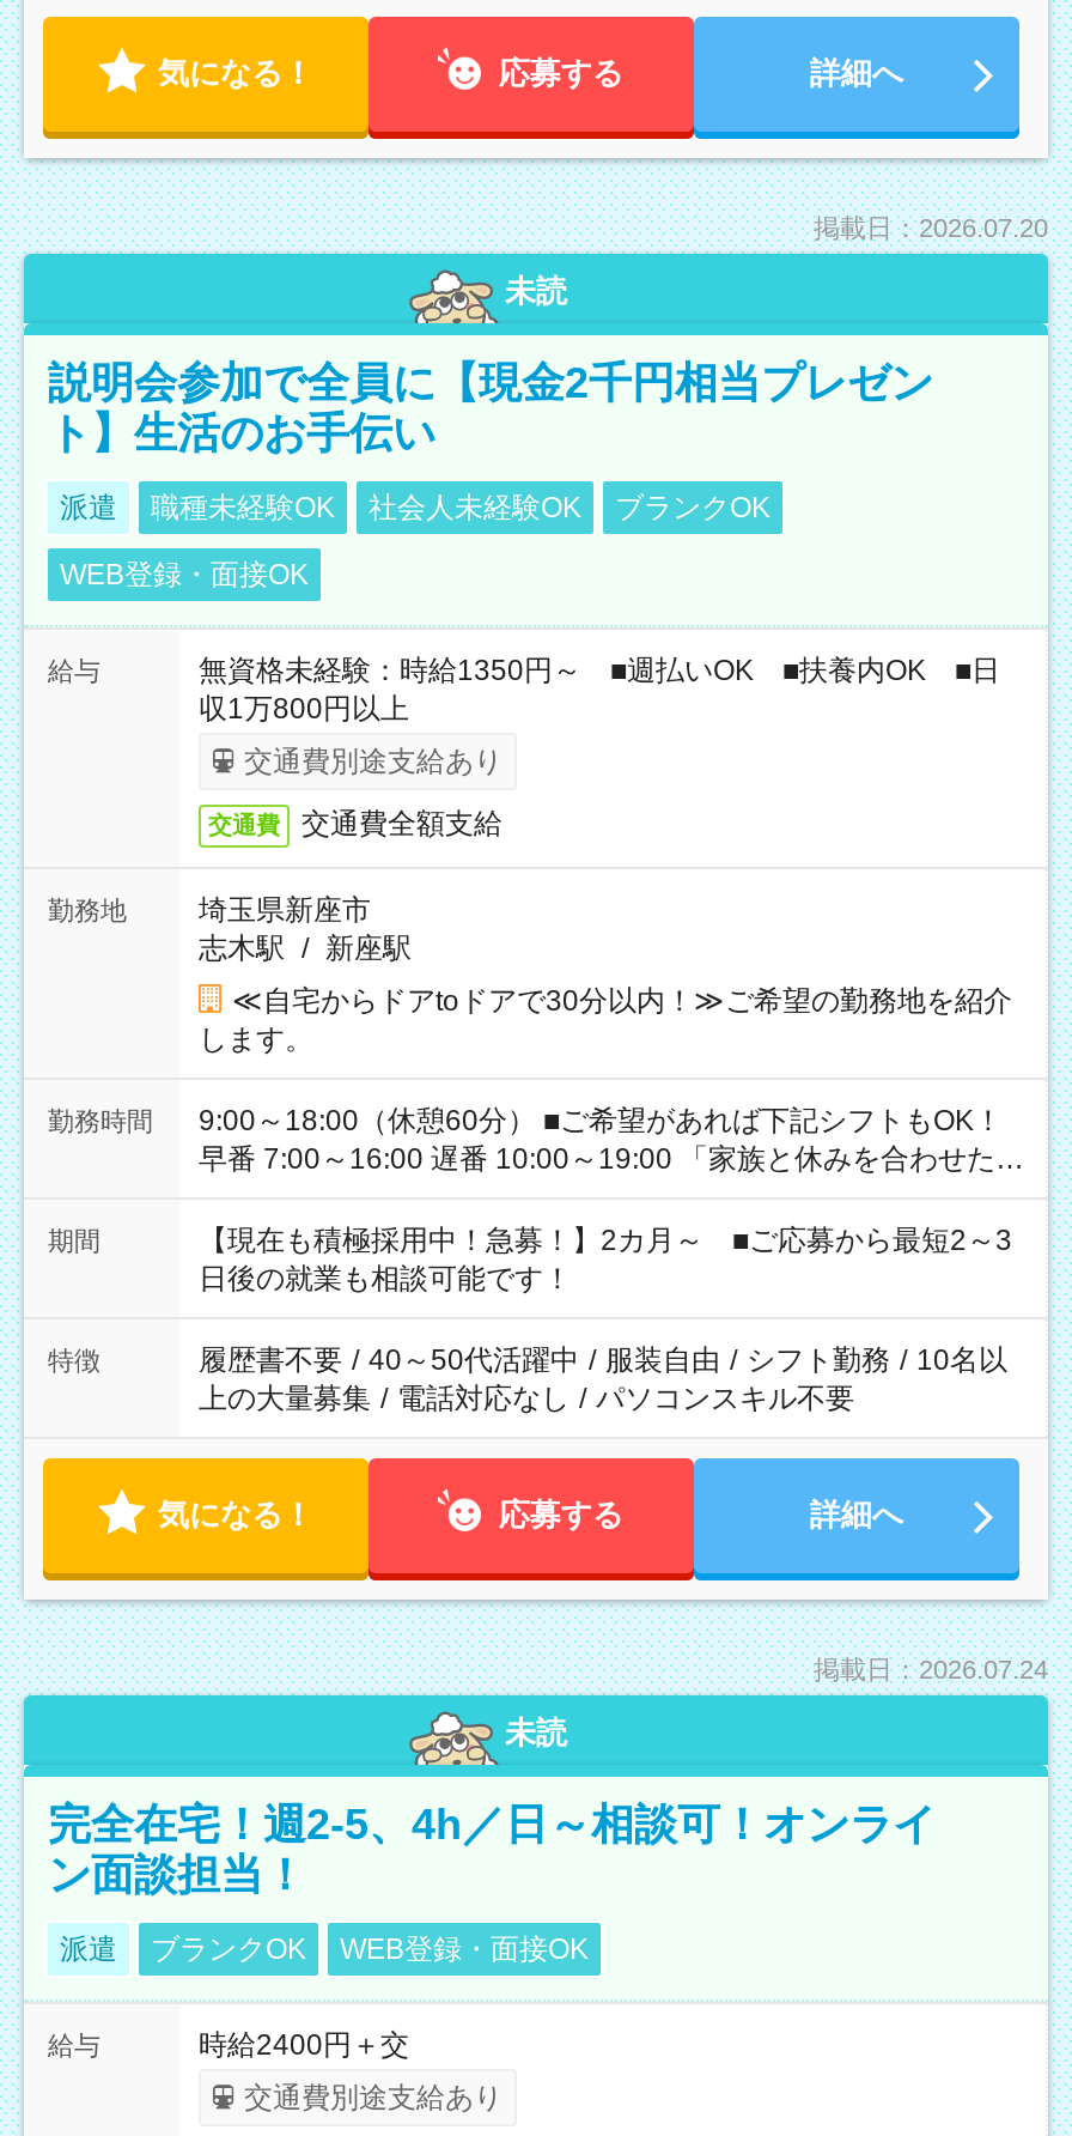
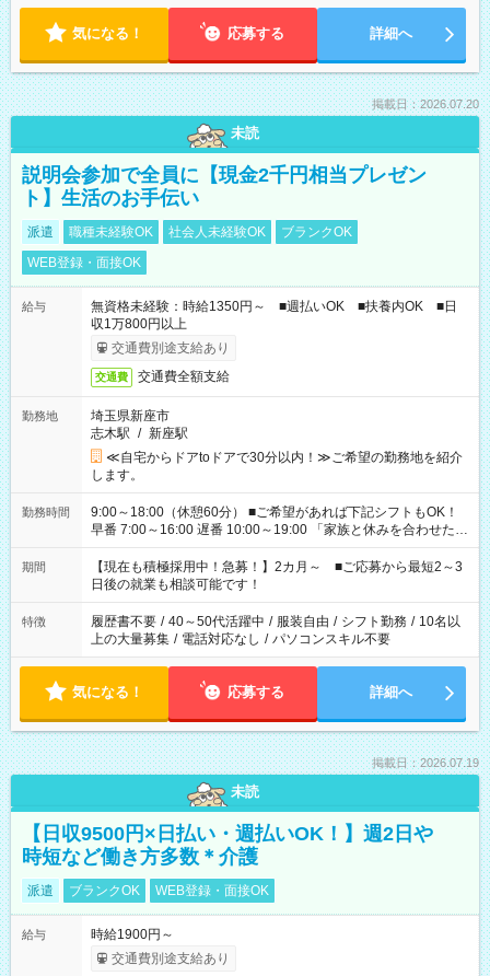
- 掲載日：2026.07.24
+ 掲載日：2026.07.19

- 完全在宅！週2-5、4h／日～相談可！オンライ
- ン面談担当！
+ 【日収9500円×日払い・週払いOK！】週2日や
+ 時短など働き方多数＊介護

- 時給2400円＋交
+ 時給1900円～
